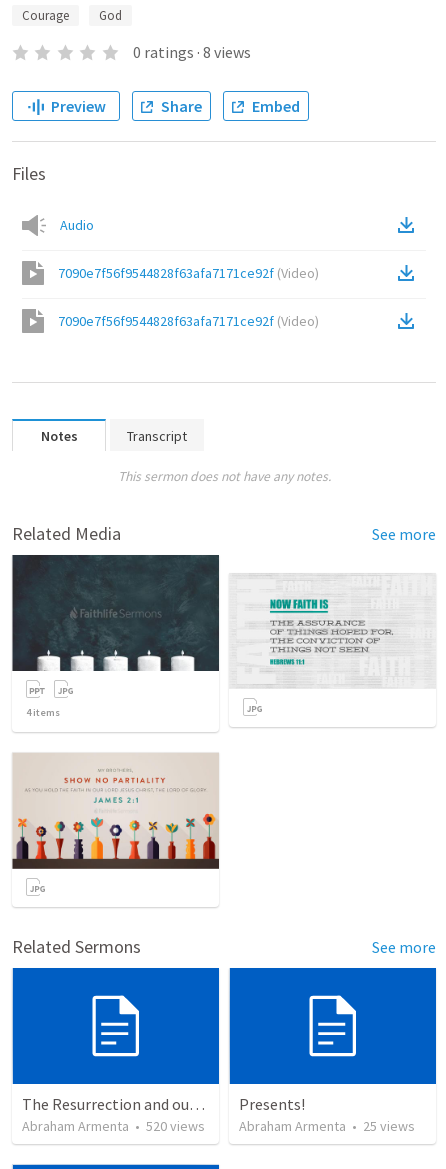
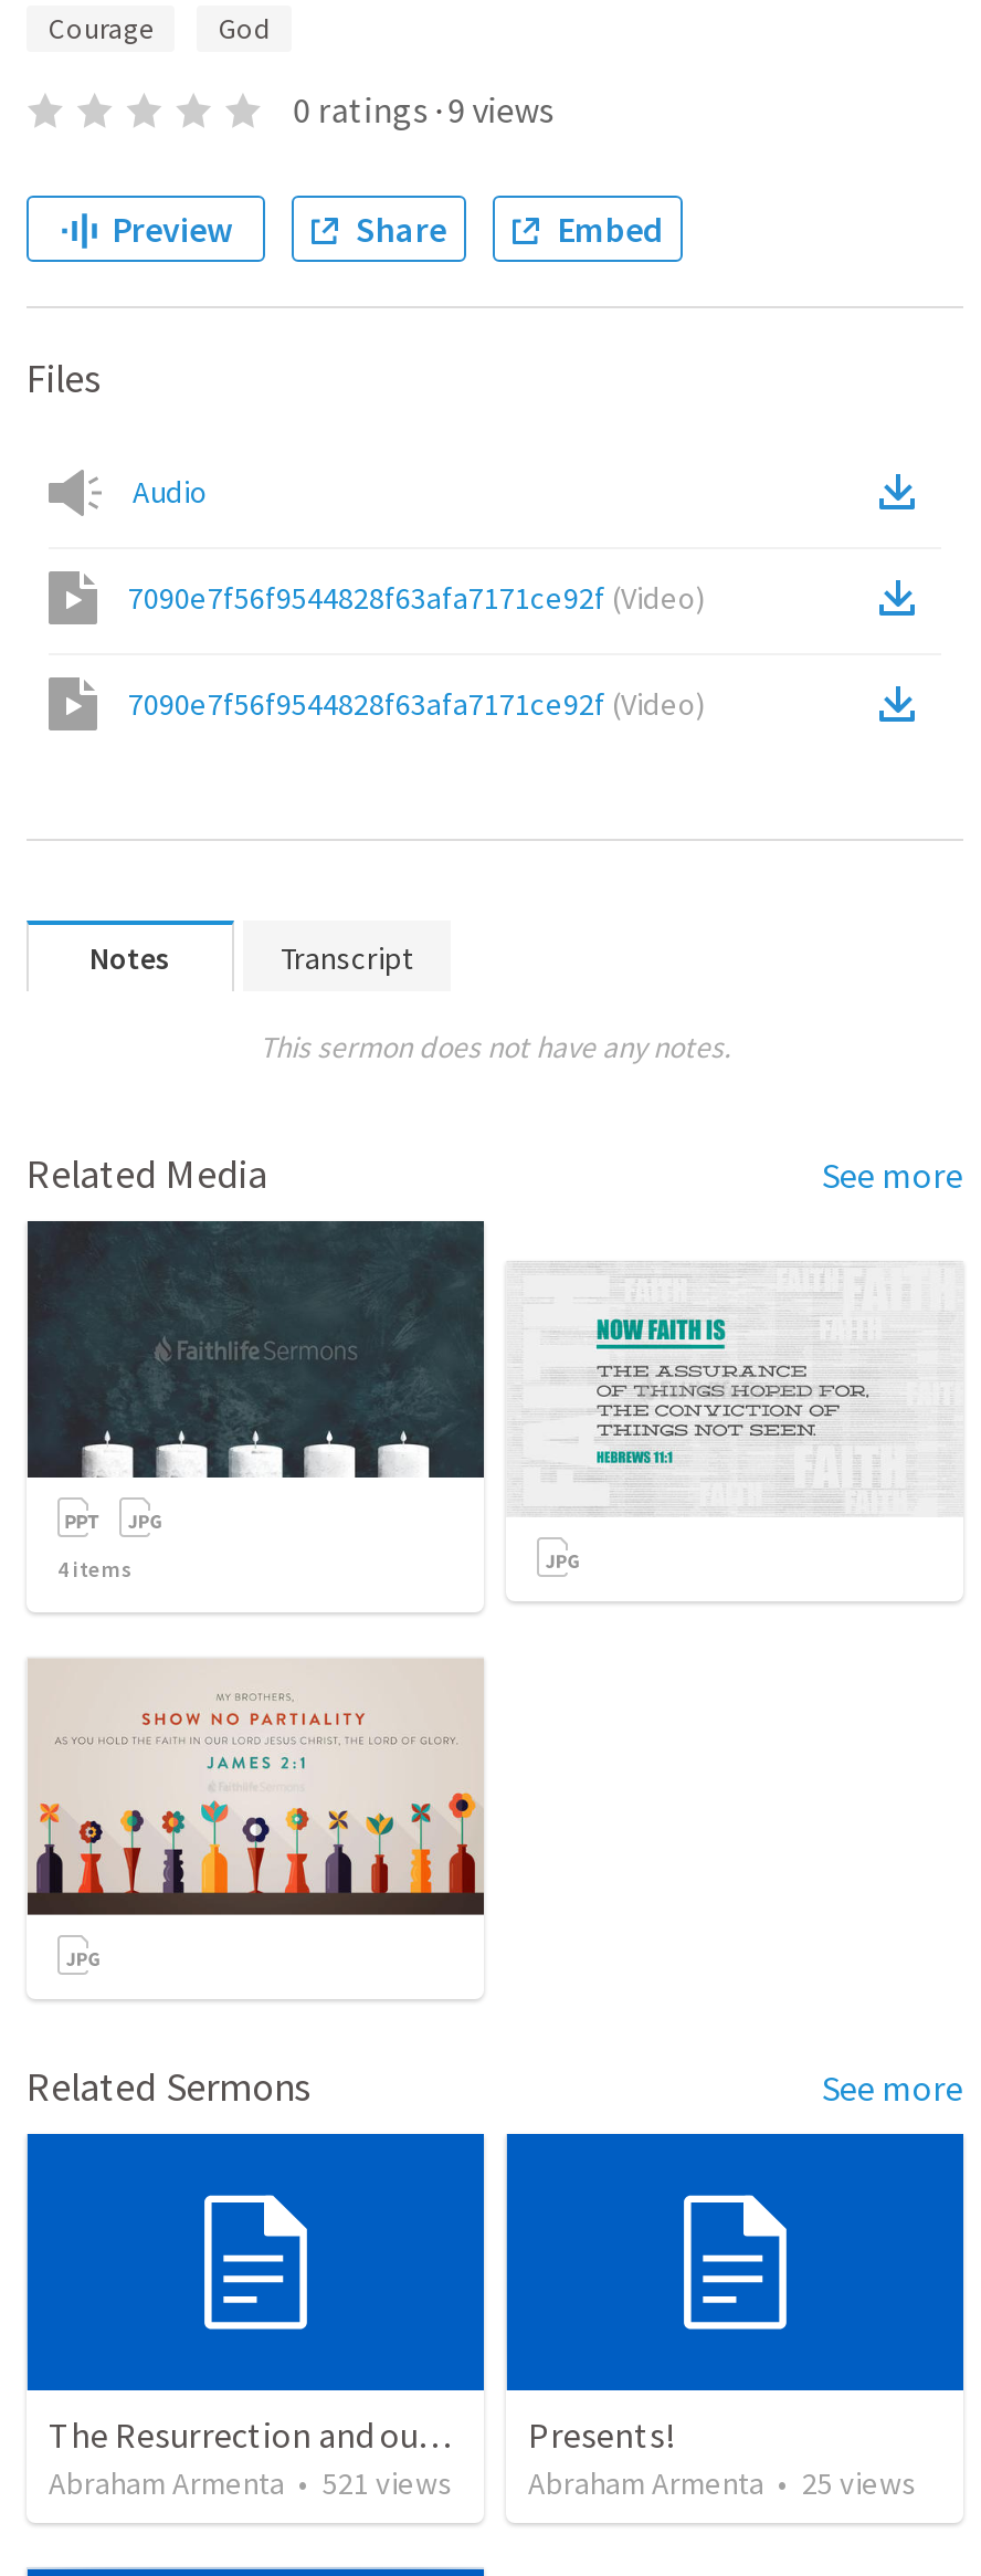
- 0 ratings · 8 views
+ 0 ratings · 9 views

- Abraham Armenta • 520 views
+ Abraham Armenta • 521 views
